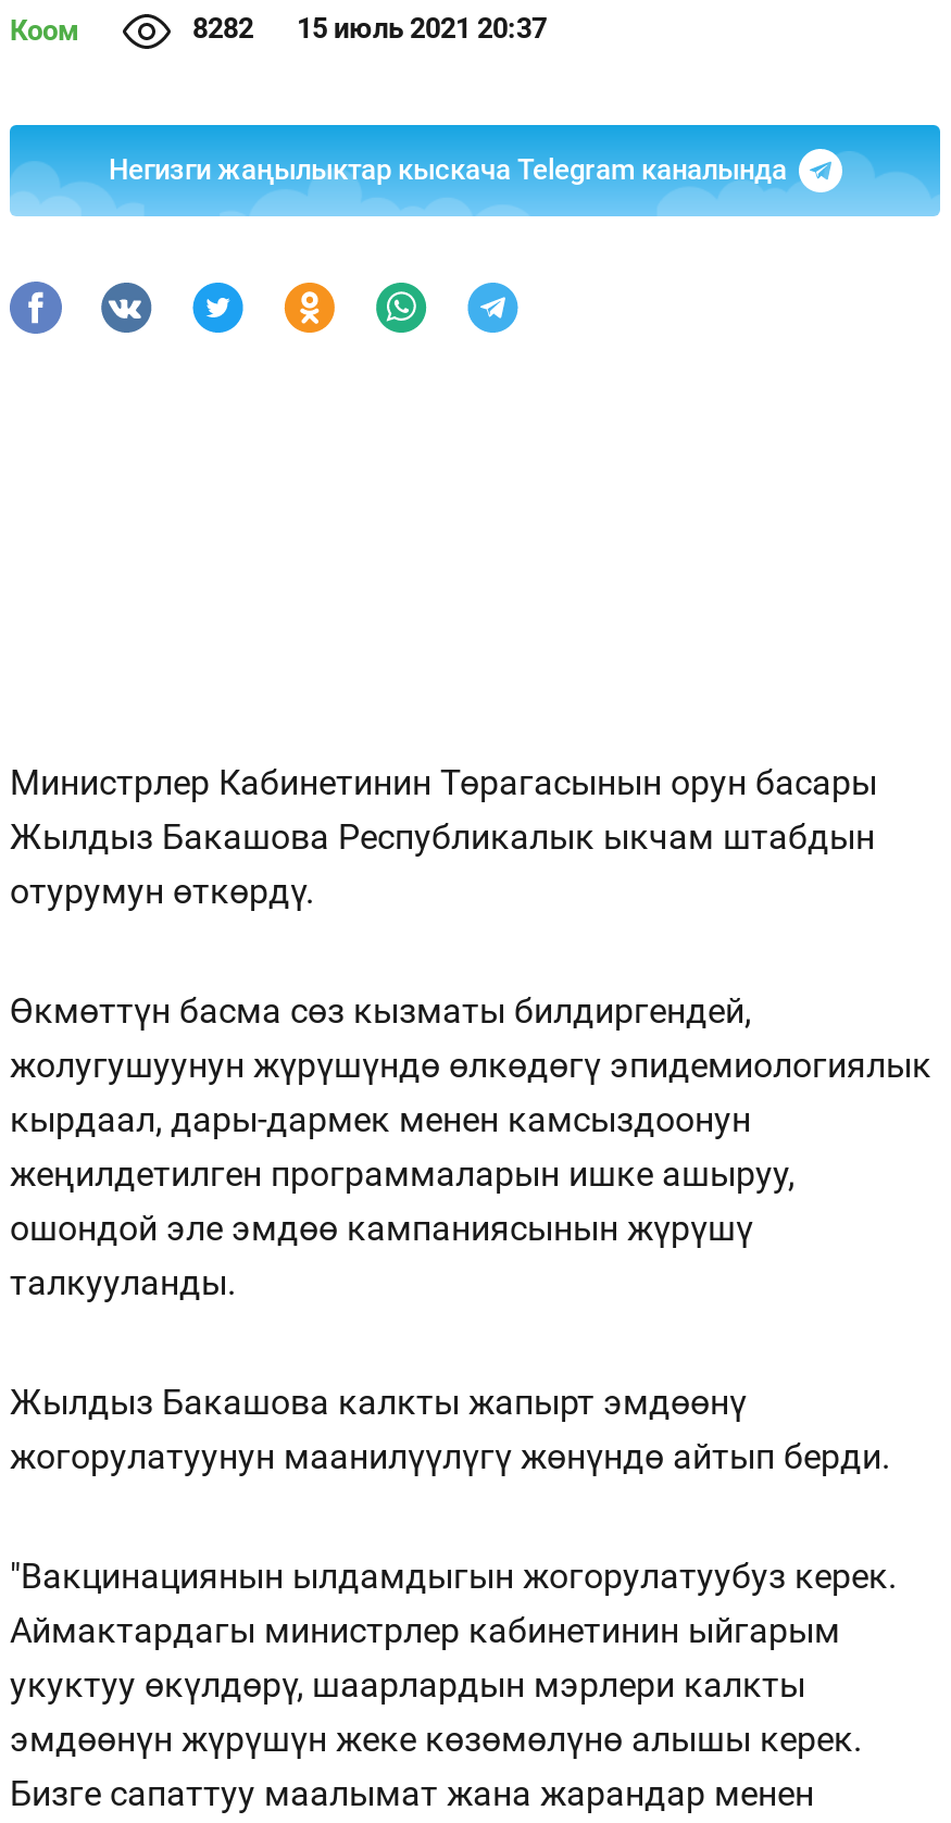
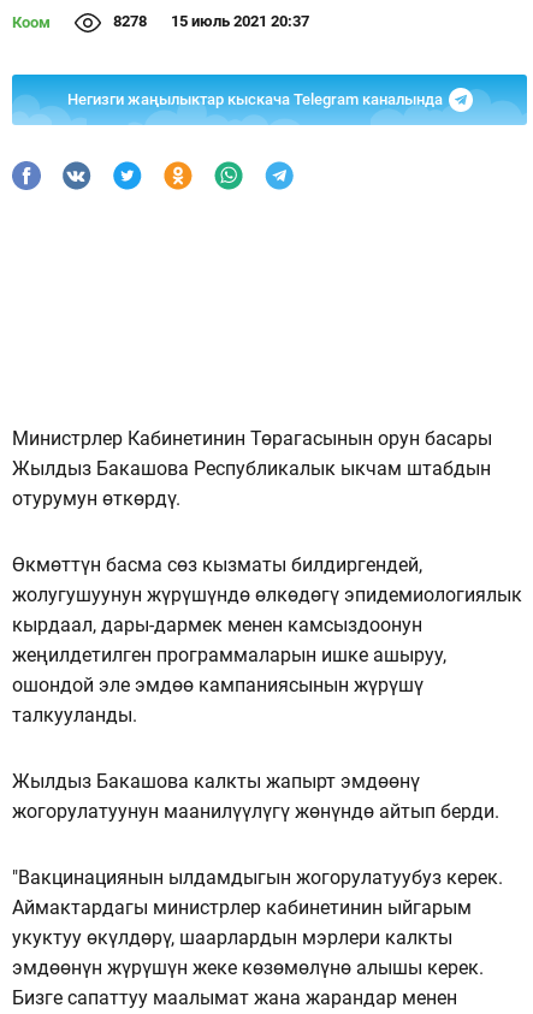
- 8282 15 июль 2021 20:37
+ 8278 15 июль 2021 20:37
